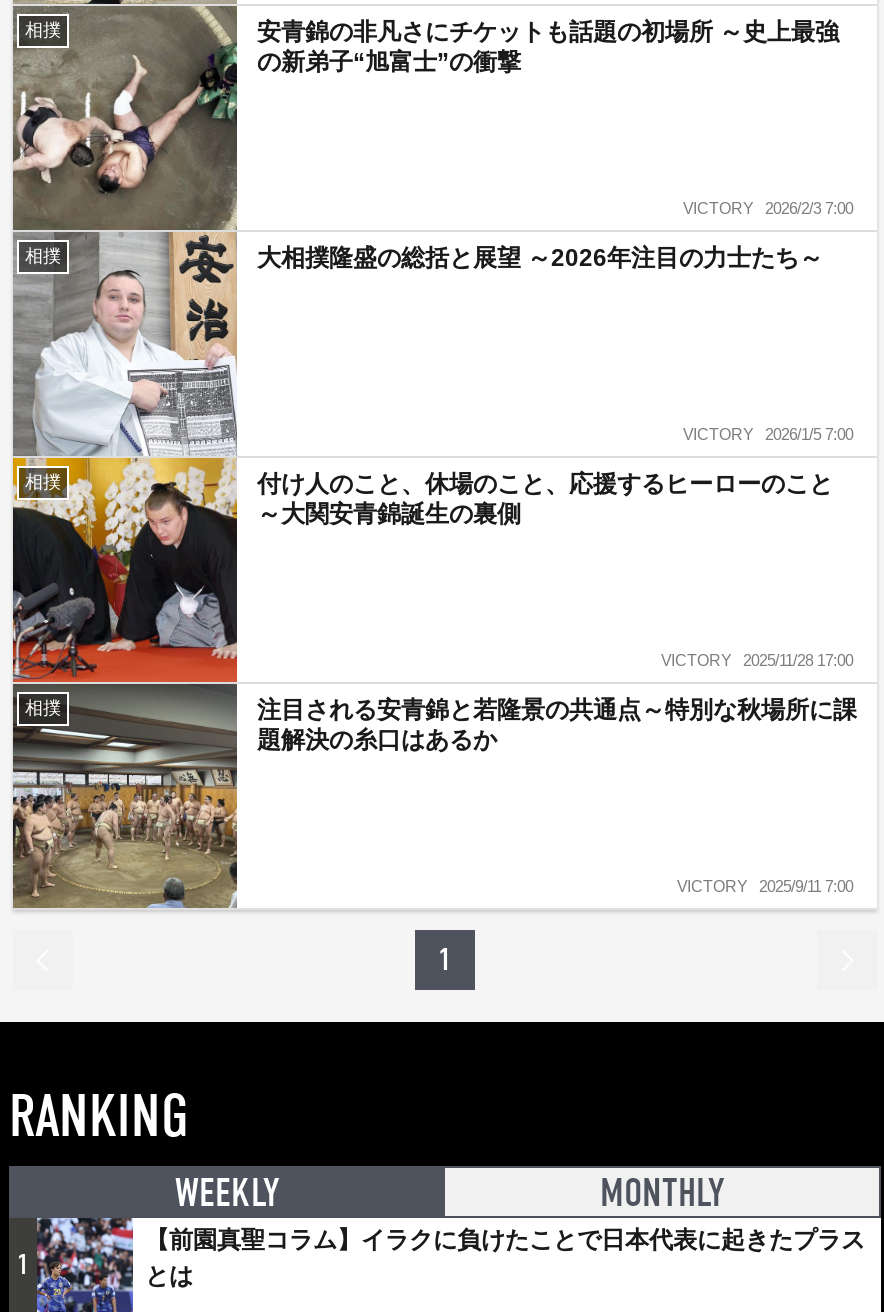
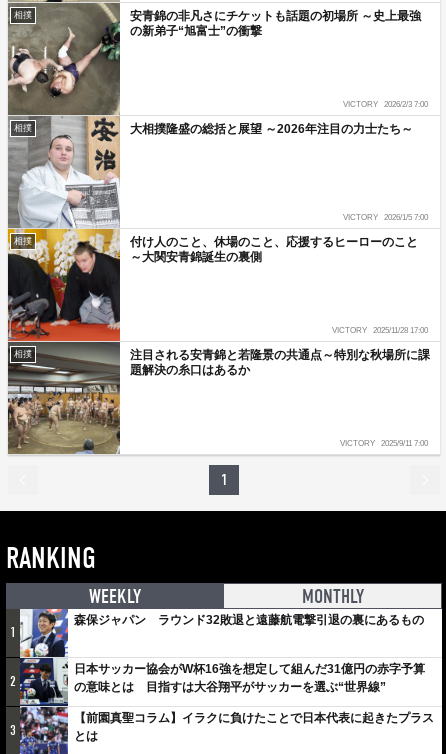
+ [image]
+ 日本サッカー協会がW杯16強を想定して組んだ31億円の赤字予算
+ の意味とは 目指すは大谷翔平がサッカーを選ぶ“世界線”
+ 3

+ 森保ジャパン ラウンド32敗退と遠藤航電撃引退の裏にあるもの

+ 2
